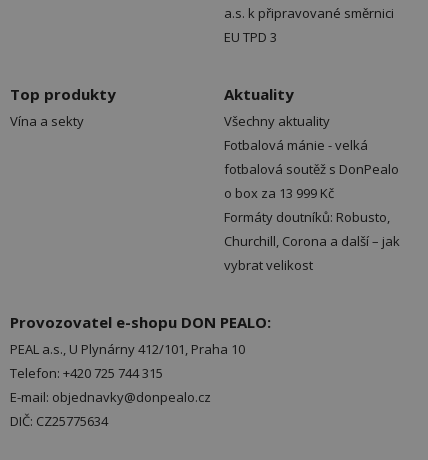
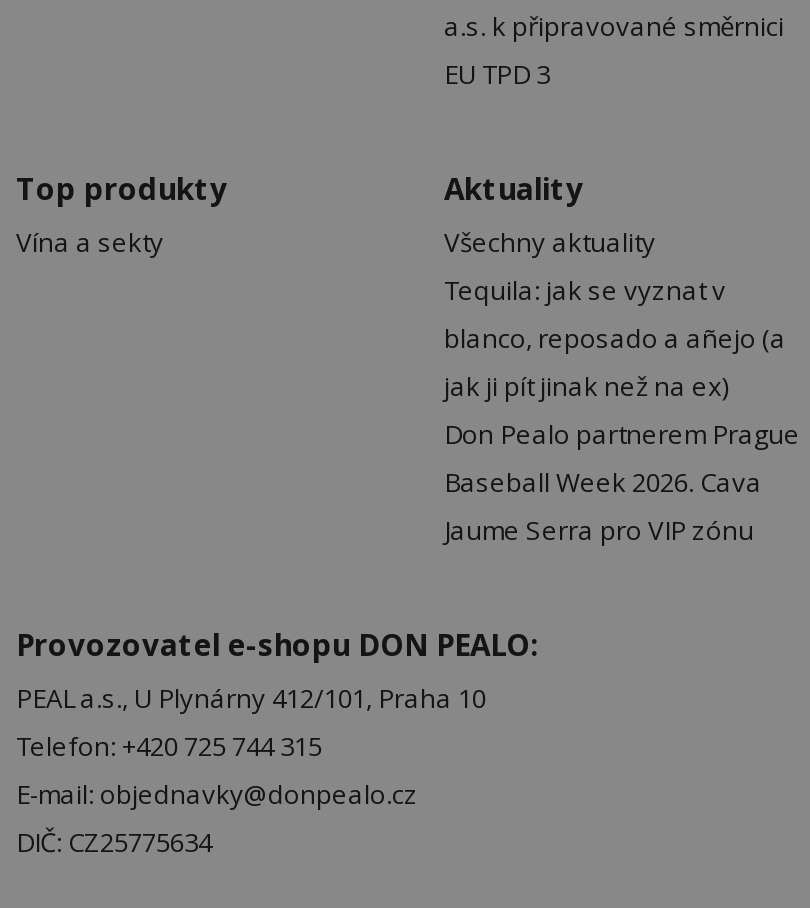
- Fotbalová mánie - velká
- fotbalová soutěž s DonPealo
- o box za 13 999 Kč
- Formáty doutníků: Robusto,
- Churchill, Corona a další – jak
- vybrat velikost
+ Tequila: jak se vyznat v
+ blanco, reposado a añejo (a
+ jak ji pít jinak než na ex)
+ Don Pealo partnerem Prague
+ Baseball Week 2026. Cava
+ Jaume Serra pro VIP zónu
